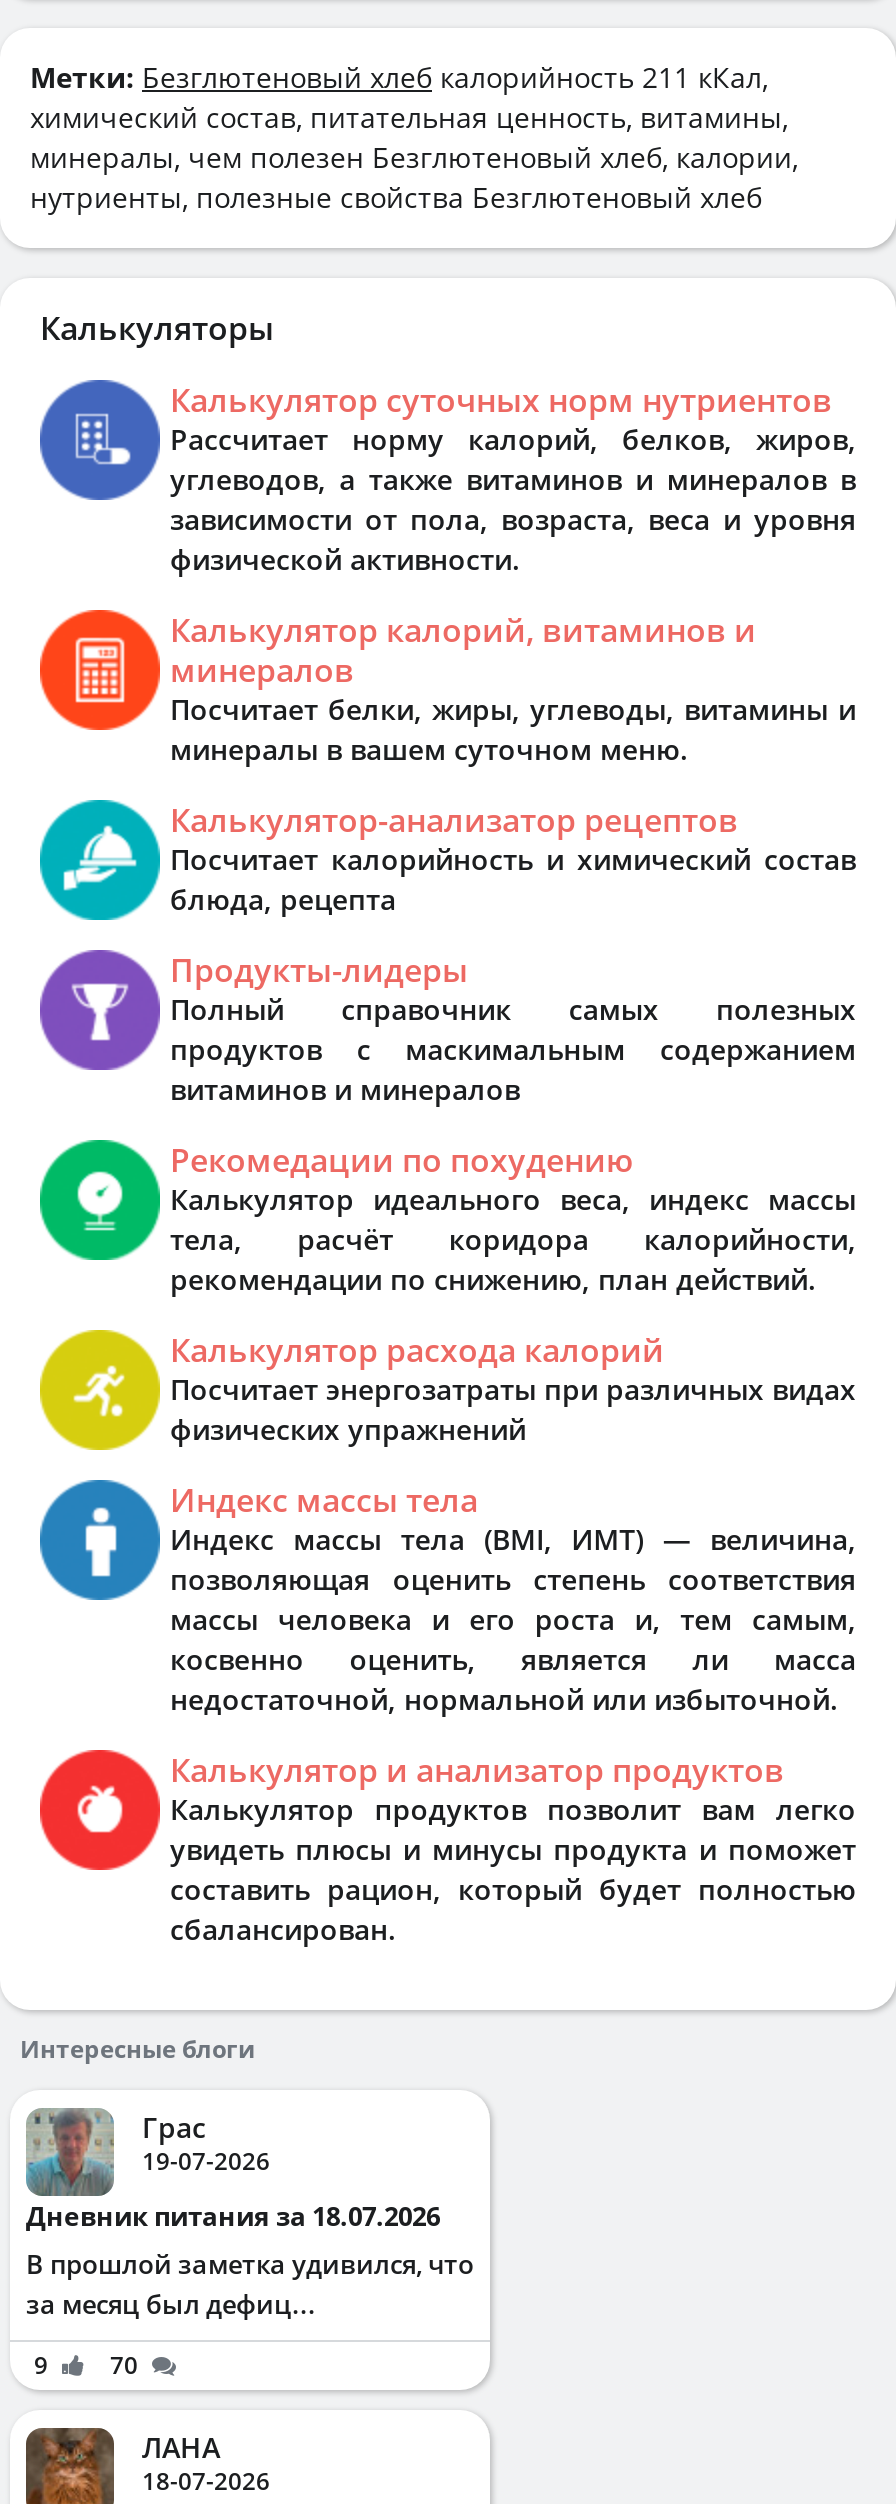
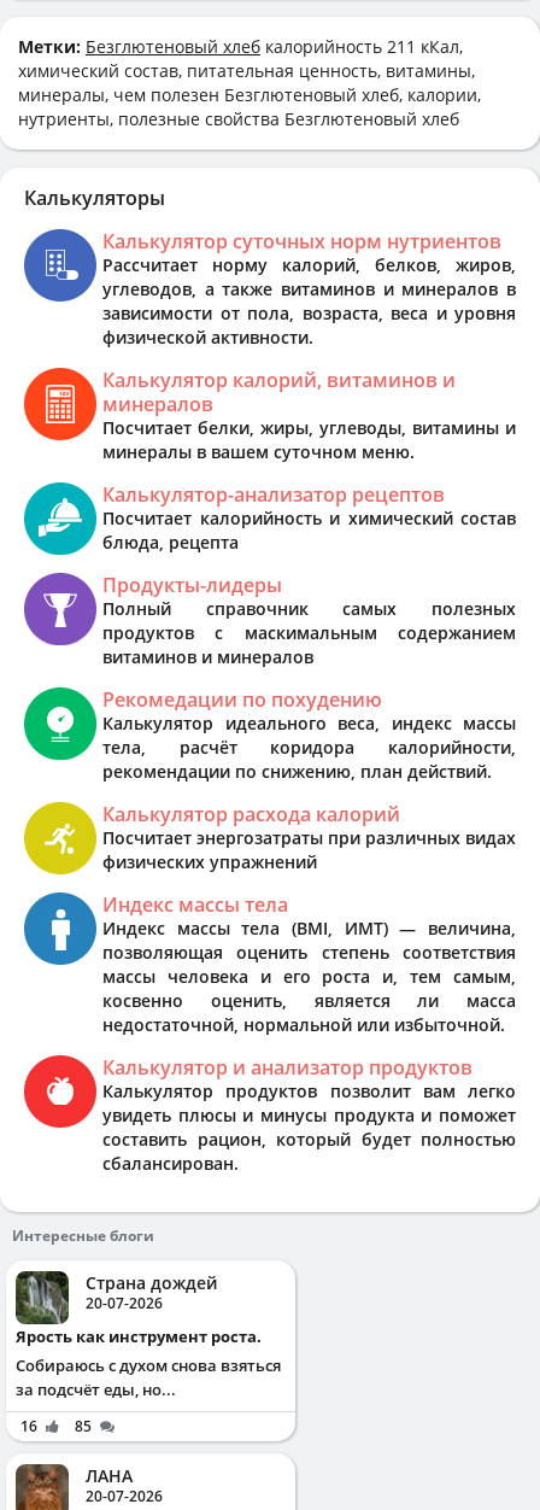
- [image]
- Дневник питания за 18.07.2026
- В прошлой заметка удивился, что
- за месяц был дефиц...
+ [image]
+ Ярость как инструмент роста.
+ Собираюсь с духом снова взяться
+ за подсчёт еды, но...

- Грас
- 19-07-2026
+ Страна дождей
+ 20-07-2026

- 9
- 70
+ 16
+ 85

- 18-07-2026
+ 20-07-2026
